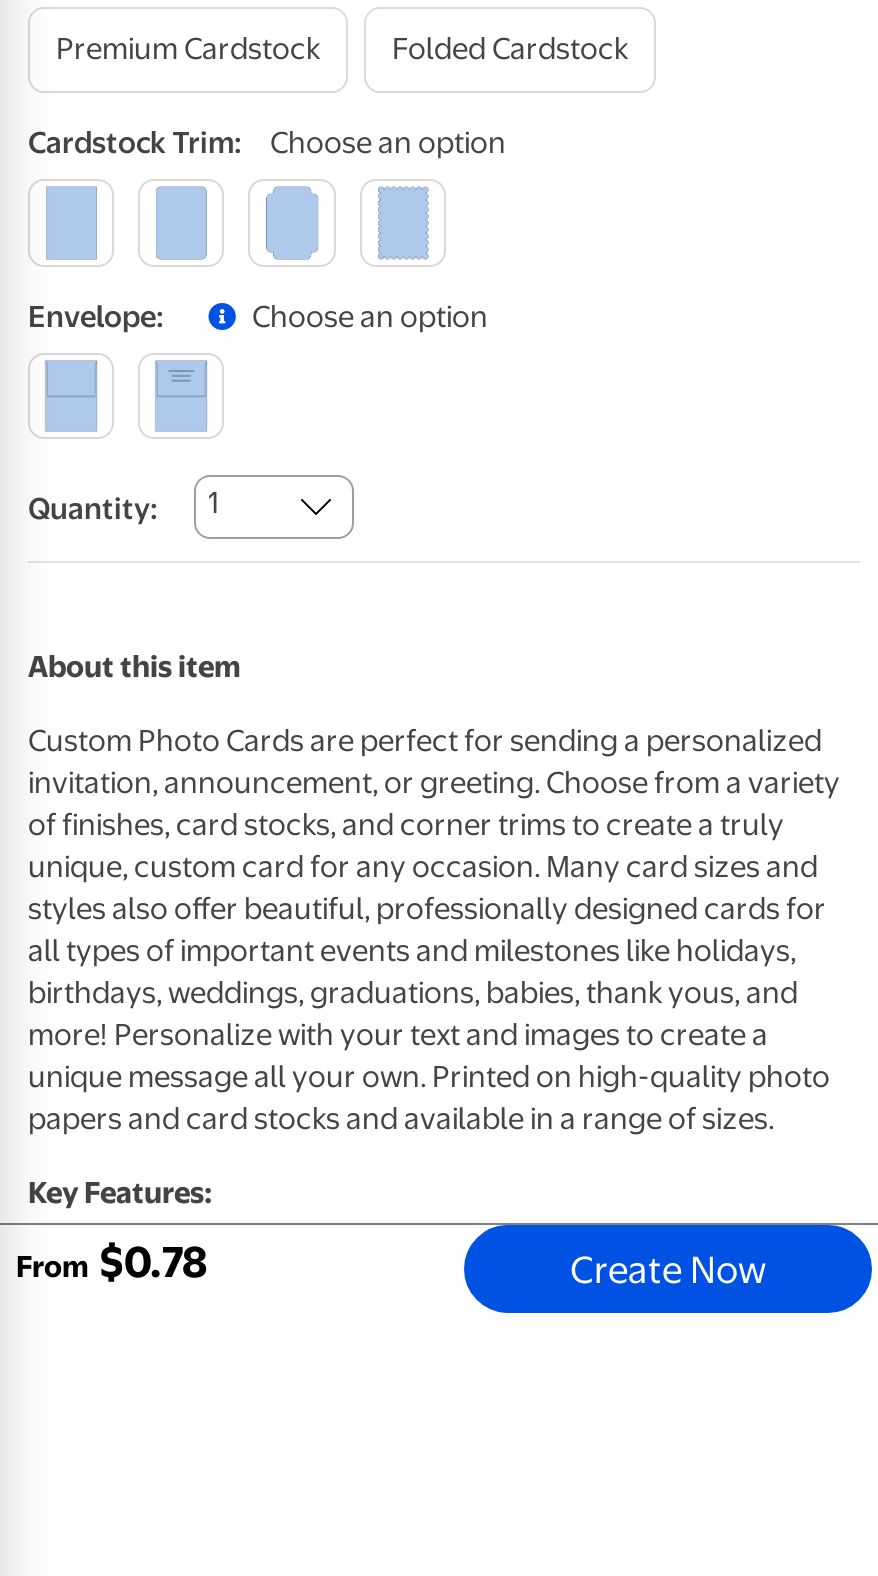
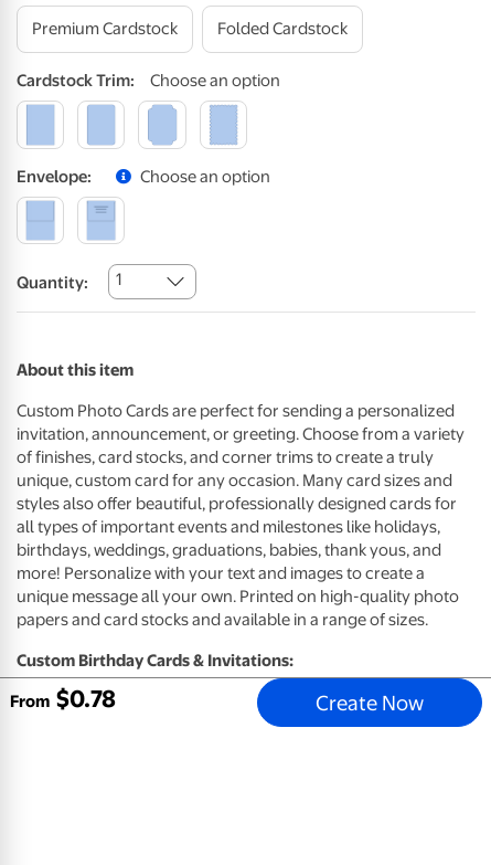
- Key Features:
+ Custom Birthday Cards & Invitations:
